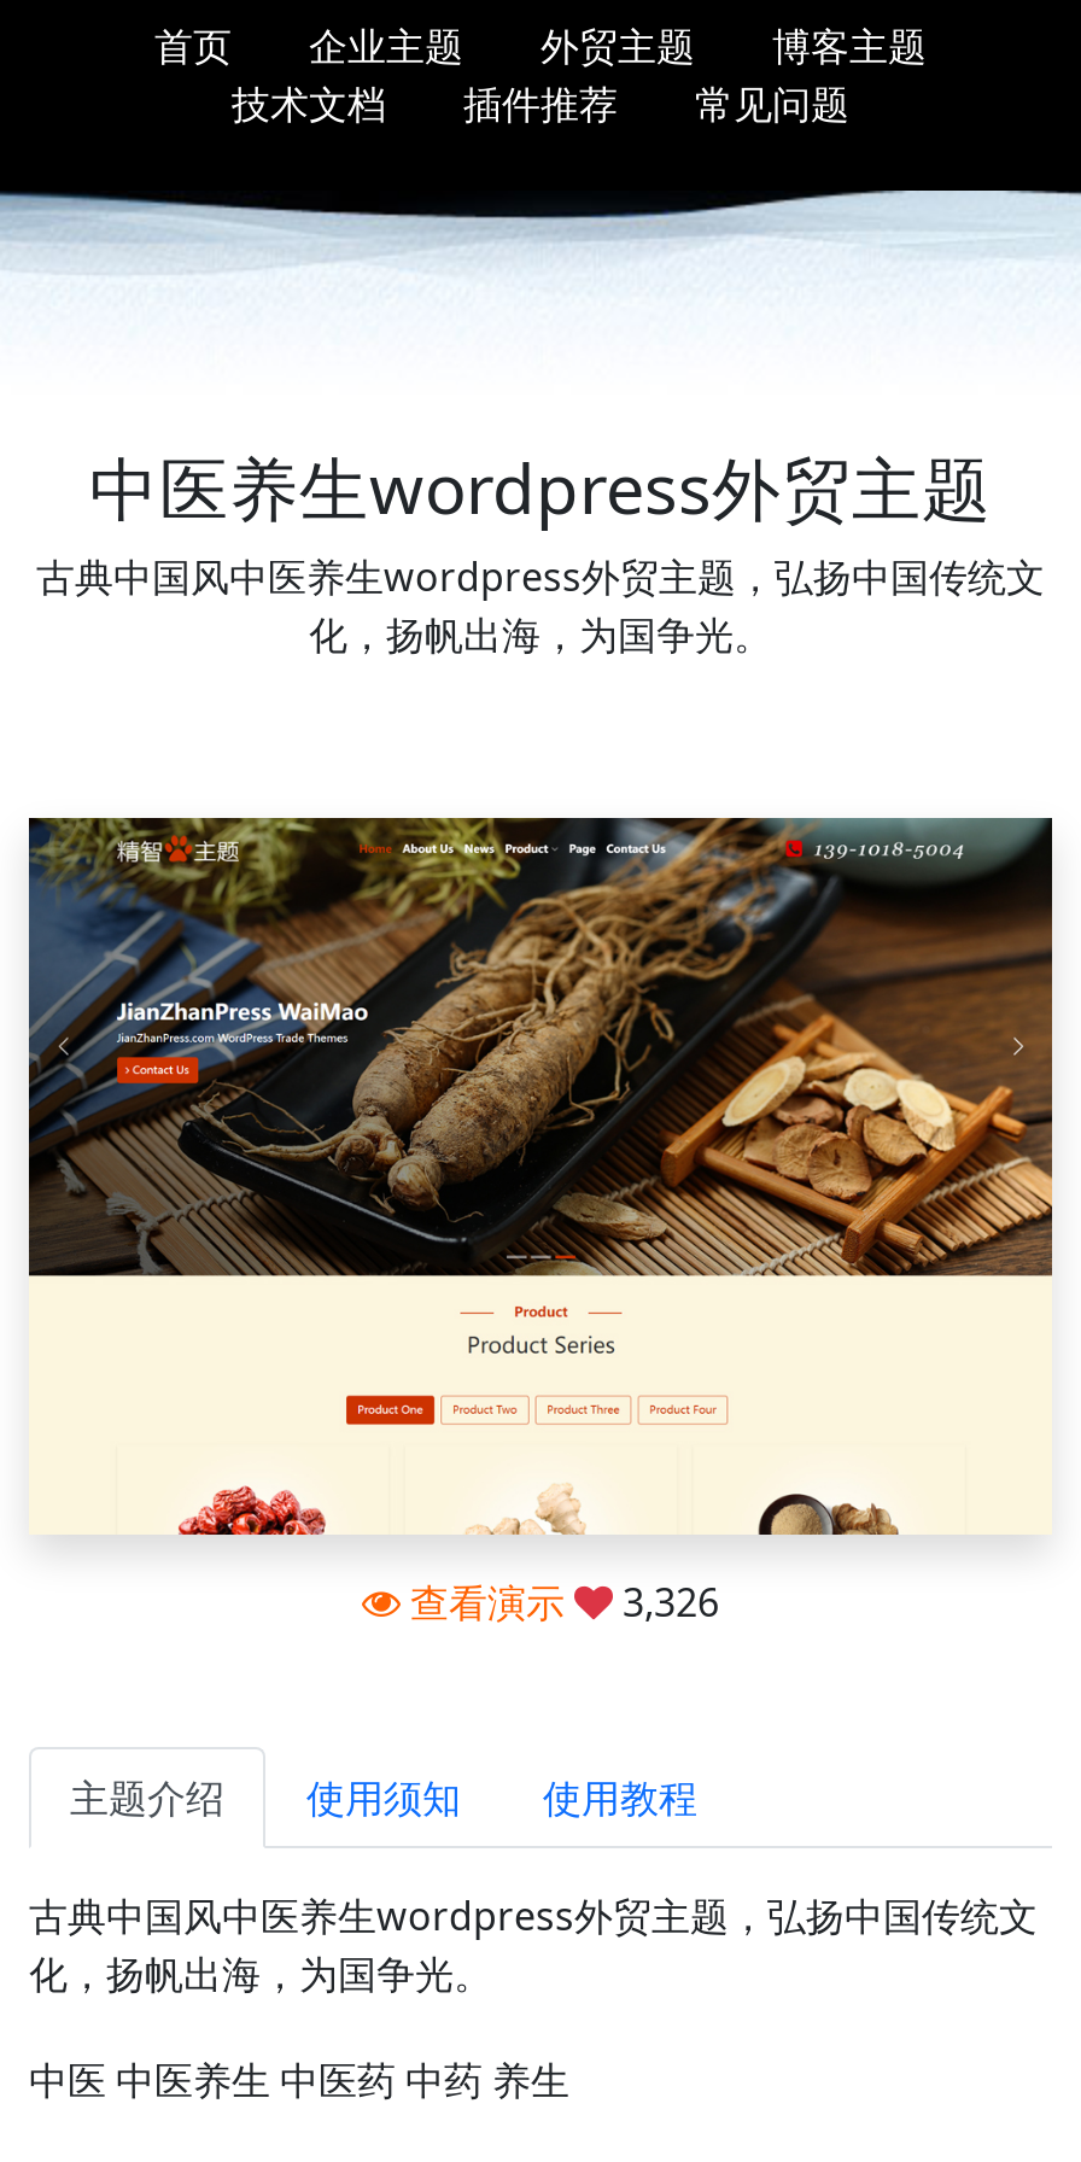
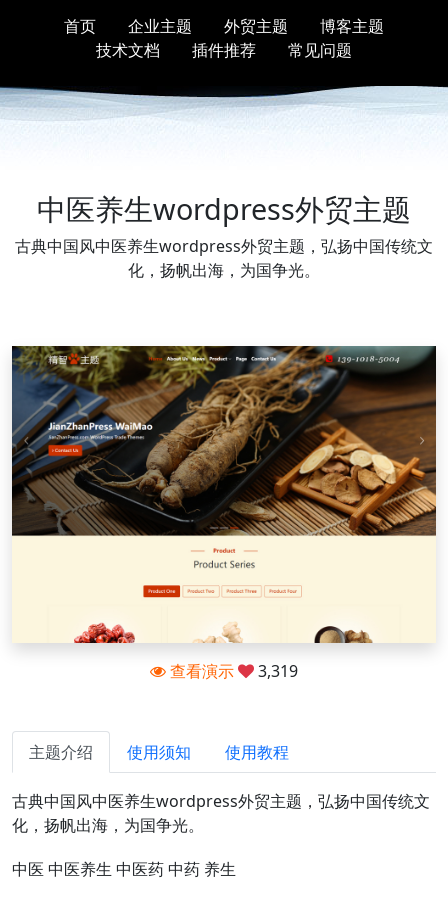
- 查看演示 3,326
+ 查看演示 3,319
